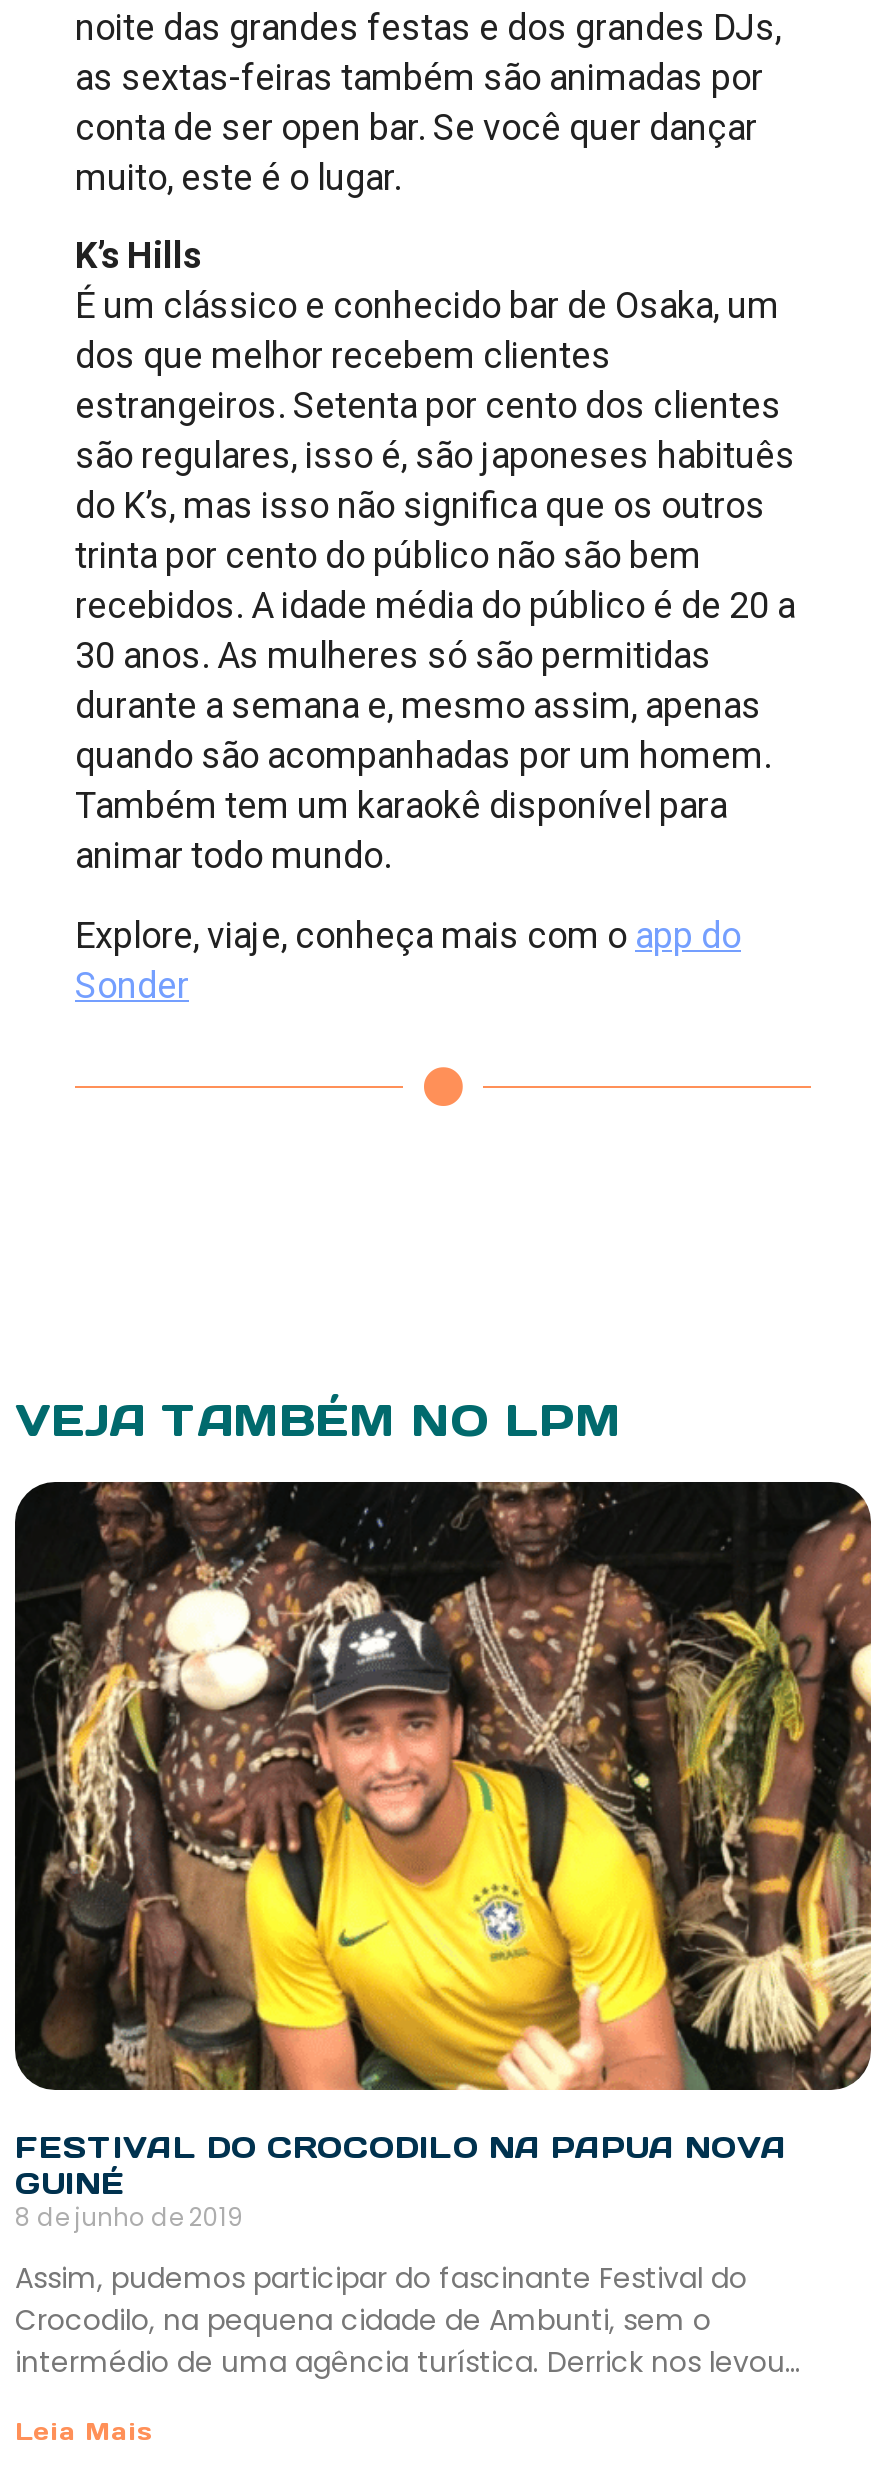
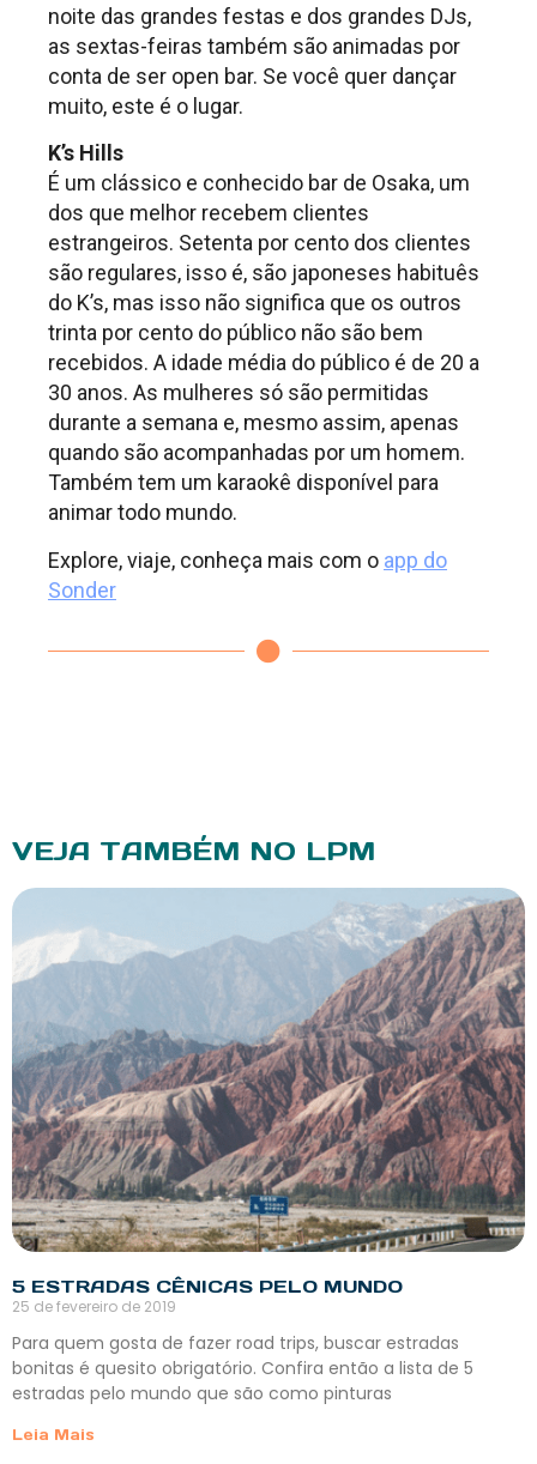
- [image]
- FESTIVAL DO CROCODILO NA PAPUA NOVA
- GUINÉ
- 8 de junho de 2019
+ [image]
+ 5 ESTRADAS CÊNICAS PELO MUNDO
+ 25 de fevereiro de 2019

- Assim, pudemos participar do fascinante Festival do
- Crocodilo, na pequena cidade de Ambunti, sem o
- intermédio de uma agência turística. Derrick nos levou…
+ Para quem gosta de fazer road trips, buscar estradas
+ bonitas é quesito obrigatório. Confira então a lista de 5
+ estradas pelo mundo que são como pinturas
